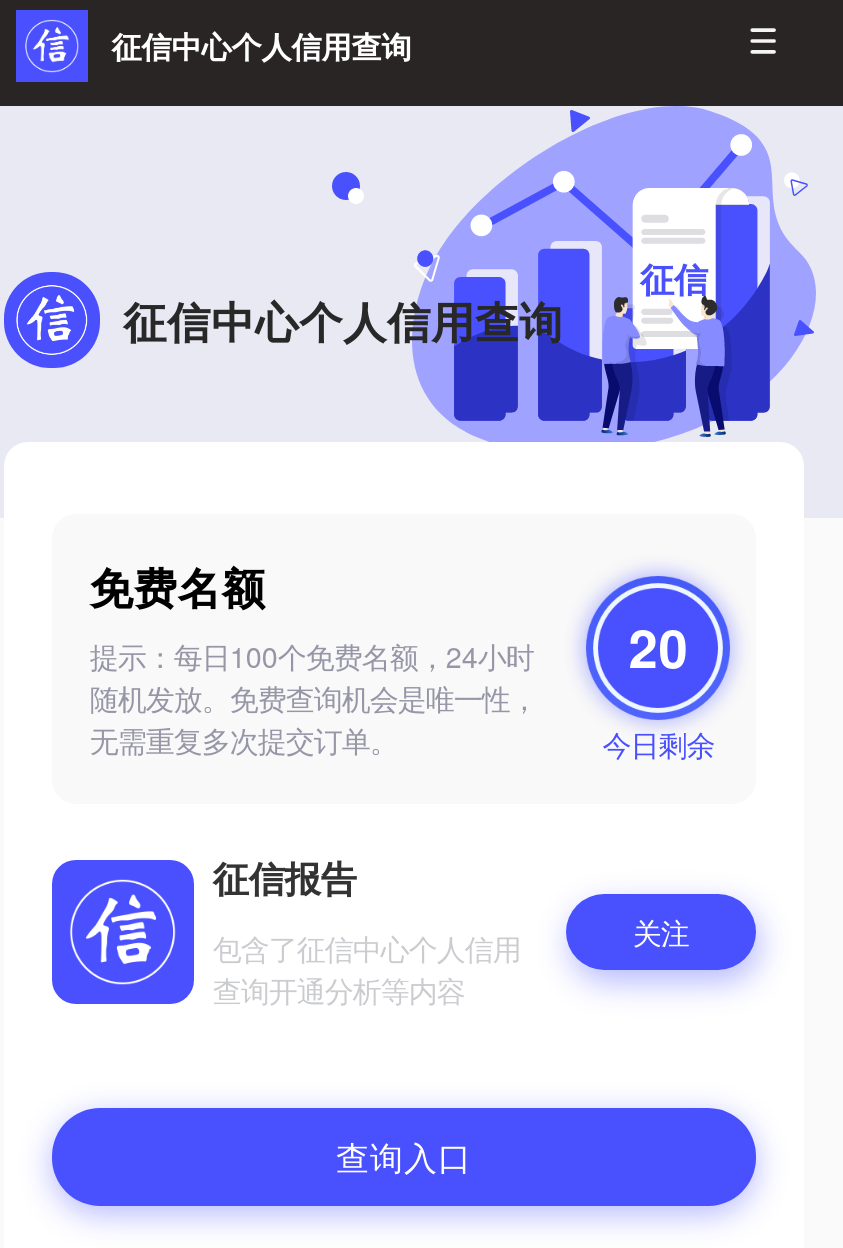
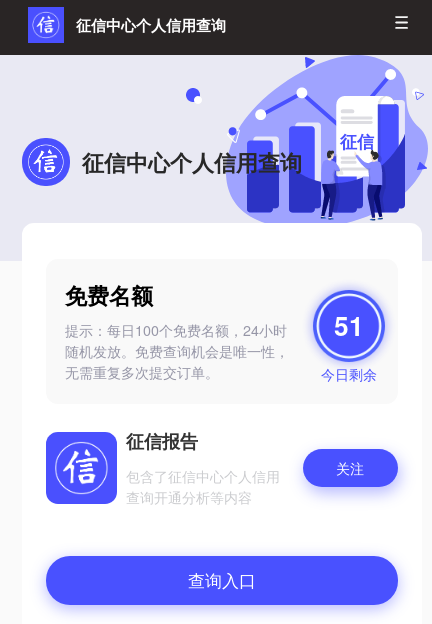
- 20
+ 51
